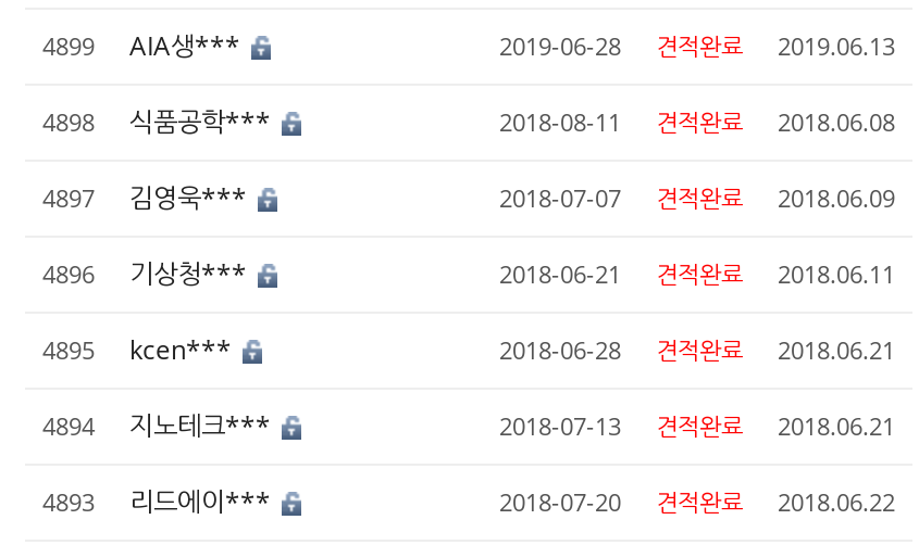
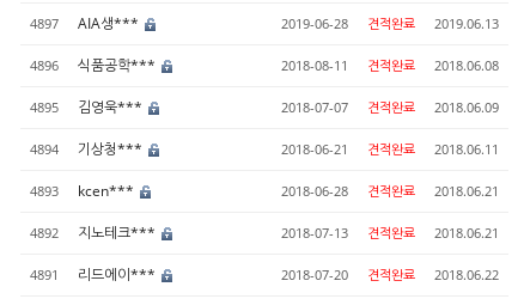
- 4899
+ 4897

- 4898 식품공학***
+ 4896 식품공학***

- 4897 김영욱***
+ 4895 김영욱***

- 4896 기상청***
+ 4894 기상청***

- 4895 kcen***
+ 4893 kcen***

- 4894 지노테크***
+ 4892 지노테크***

- 4893 리드에이***
+ 4891 리드에이***
